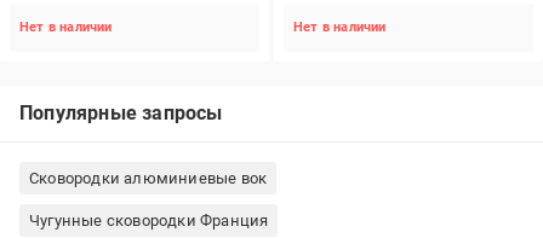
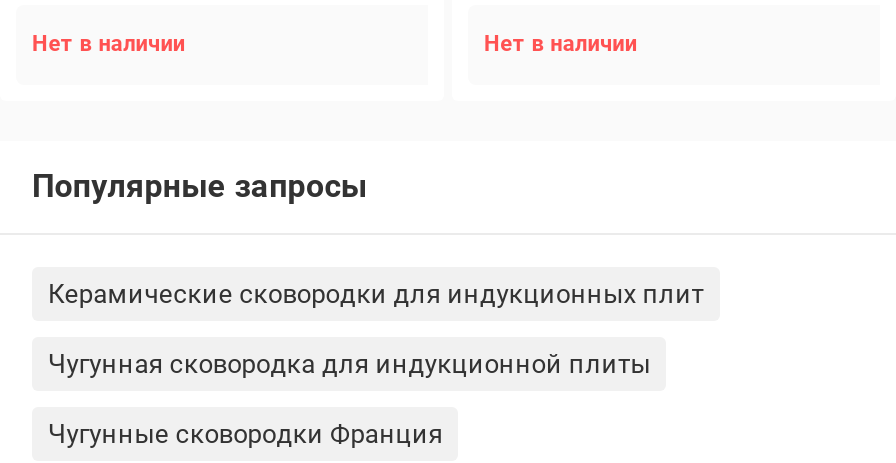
- Сковородки алюминиевые вок
+ Керамические сковородки для индукционных плит
+ Чугунная сковородка для индукционной плиты
